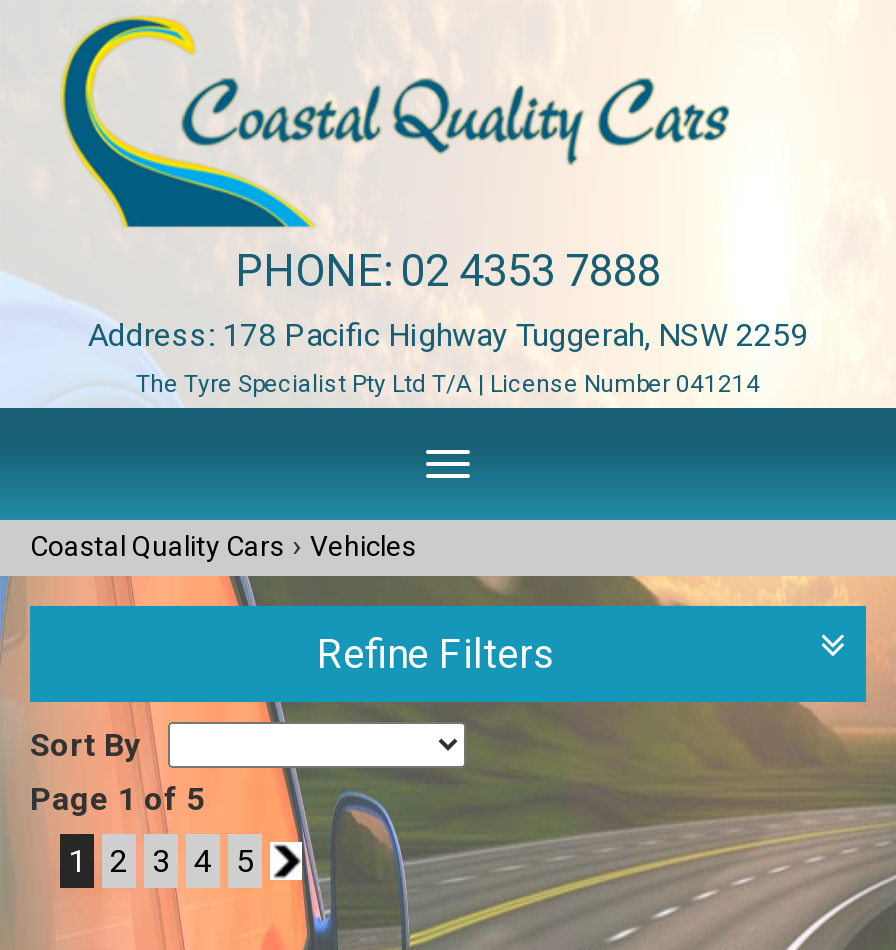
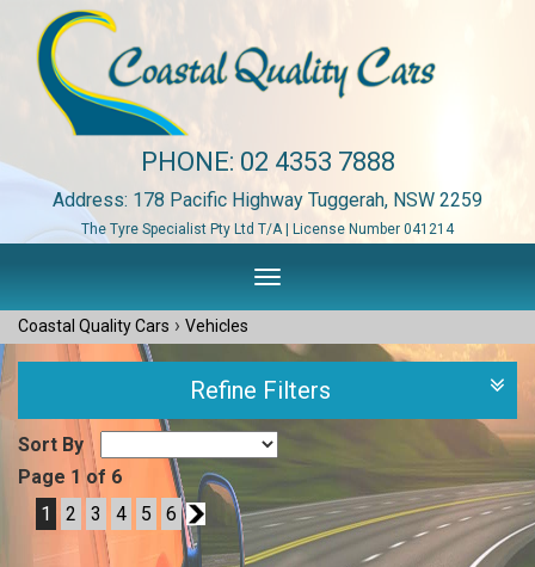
- Page 1 of 5
+ Page 1 of 6

+ 6
